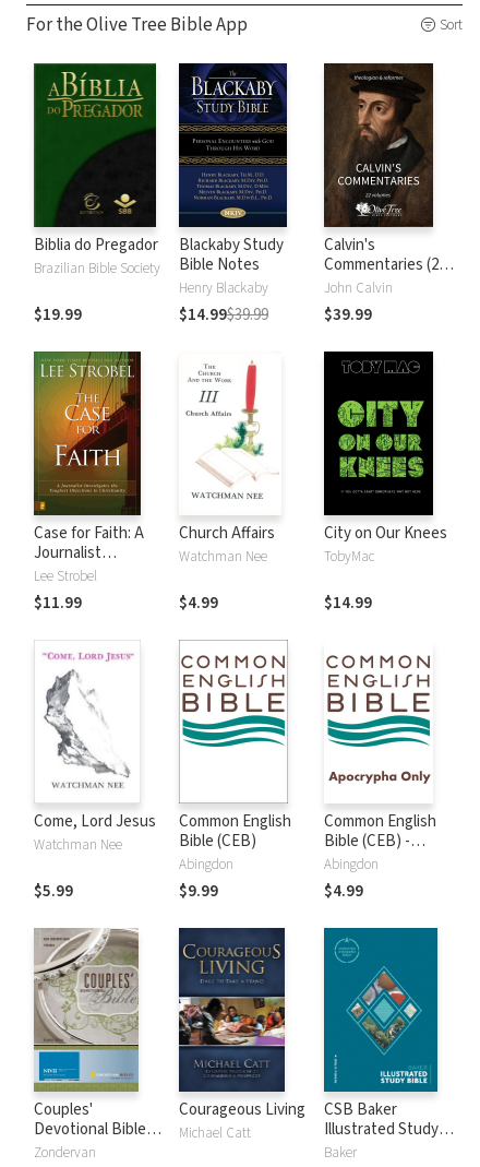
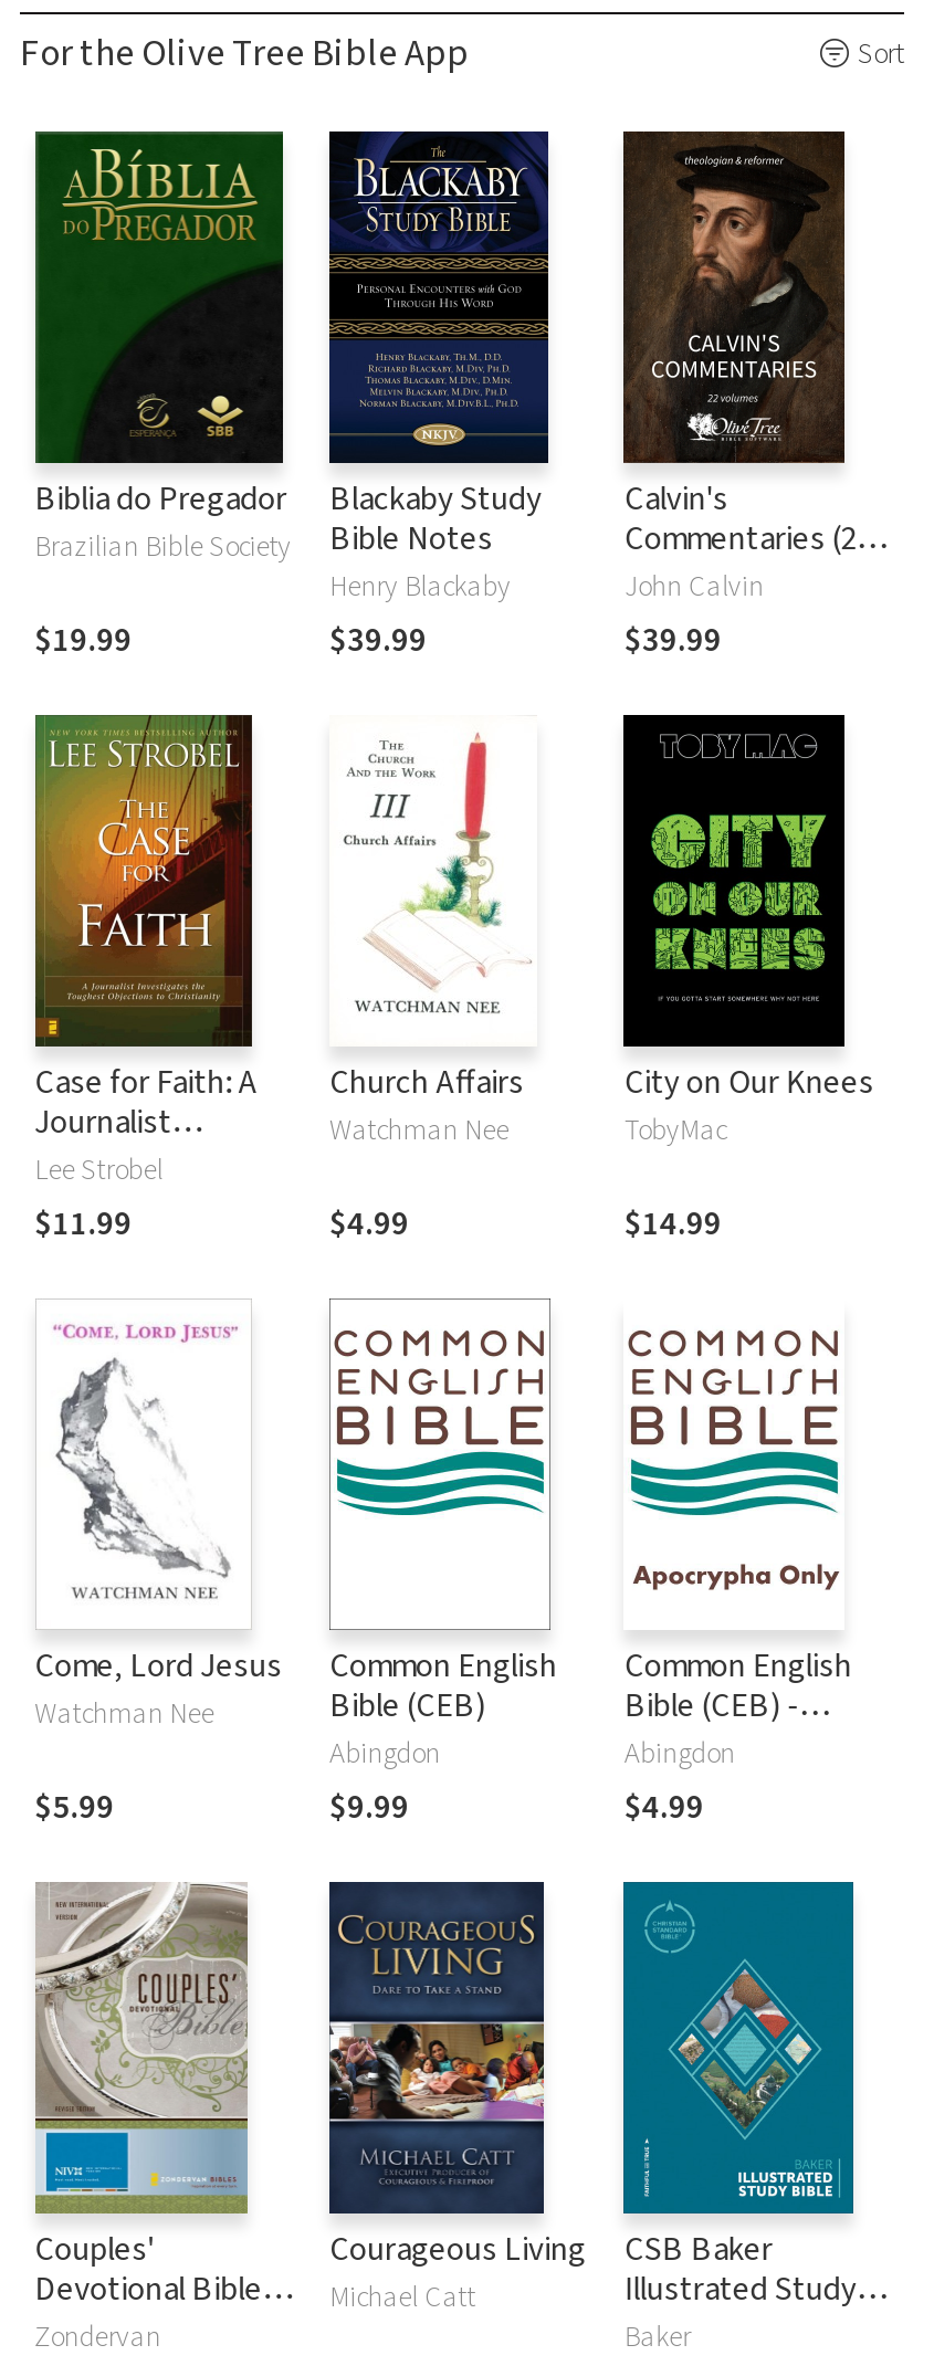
- $14.99$39.99
+ $39.99
